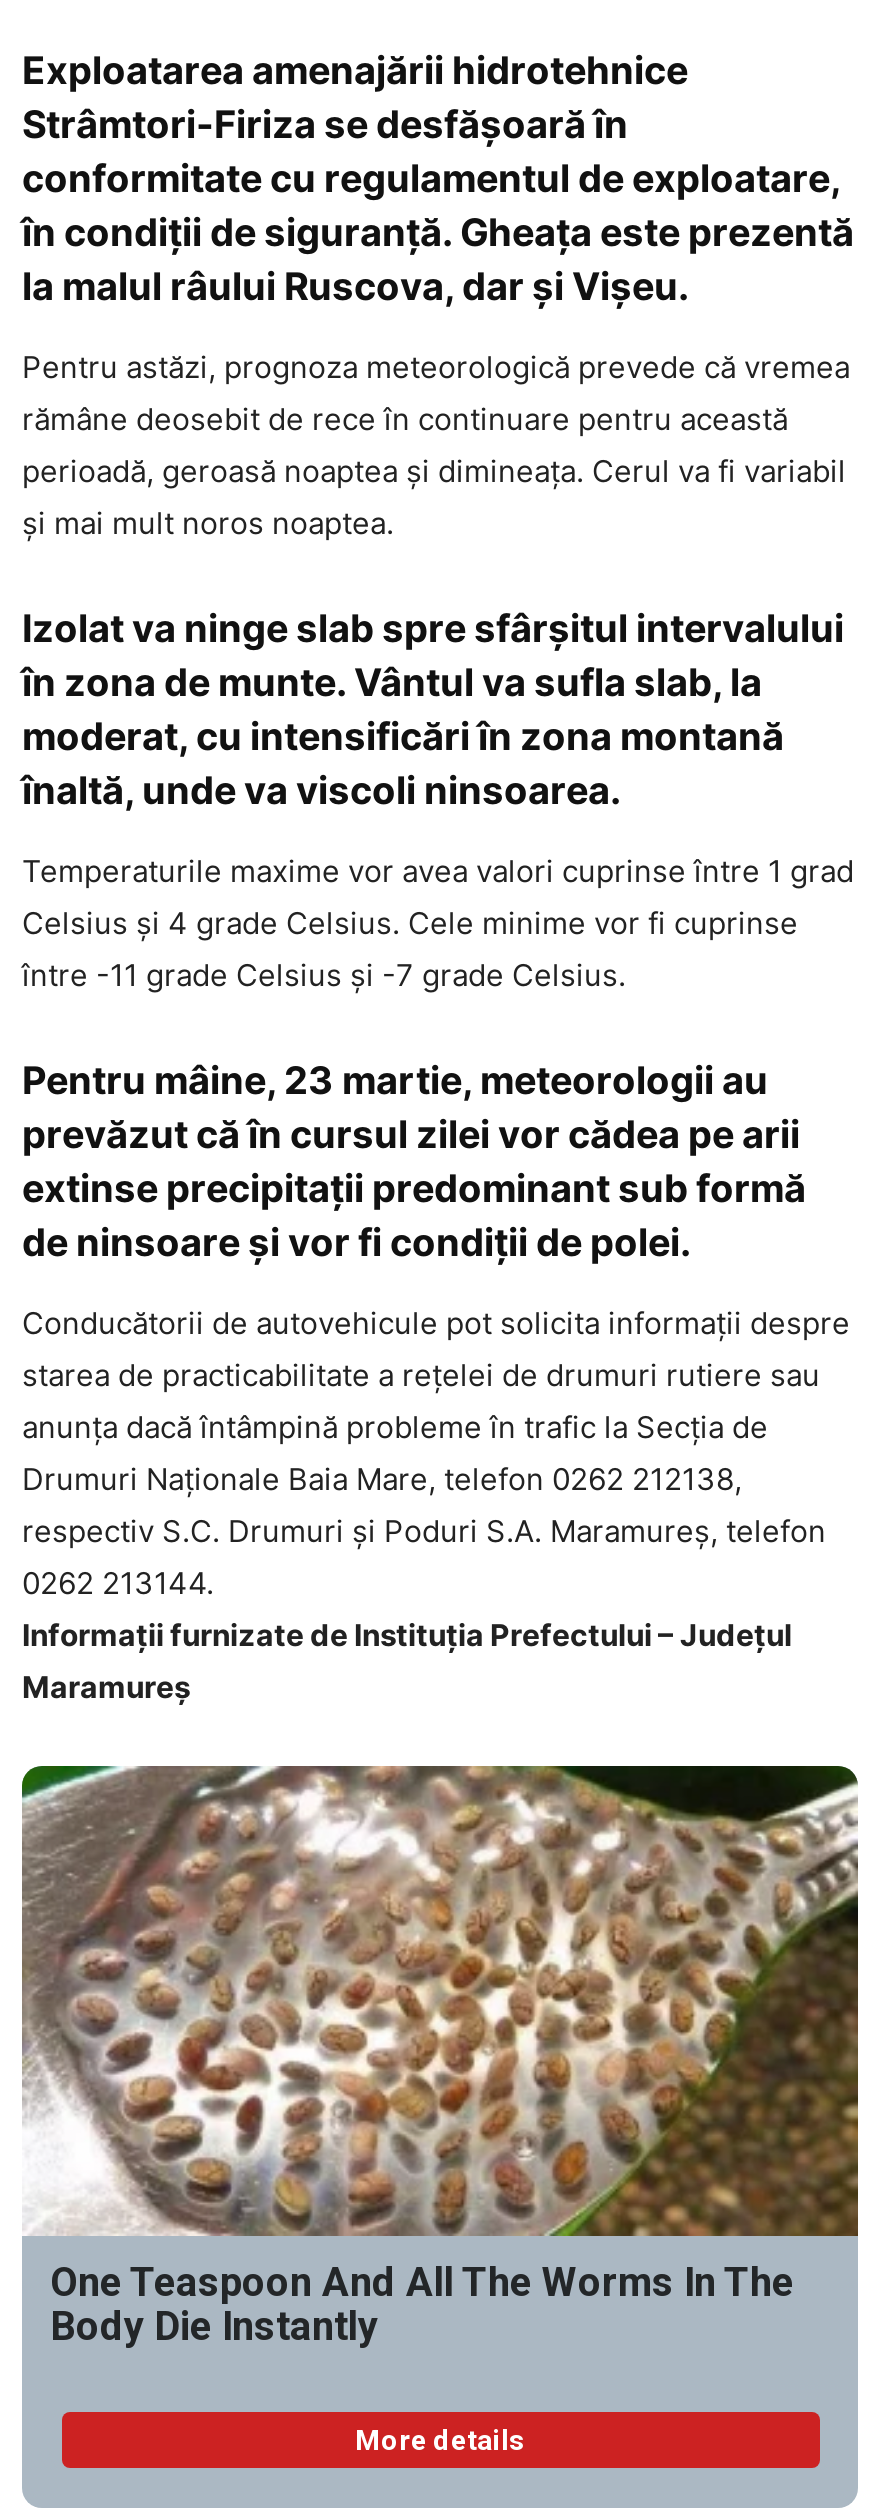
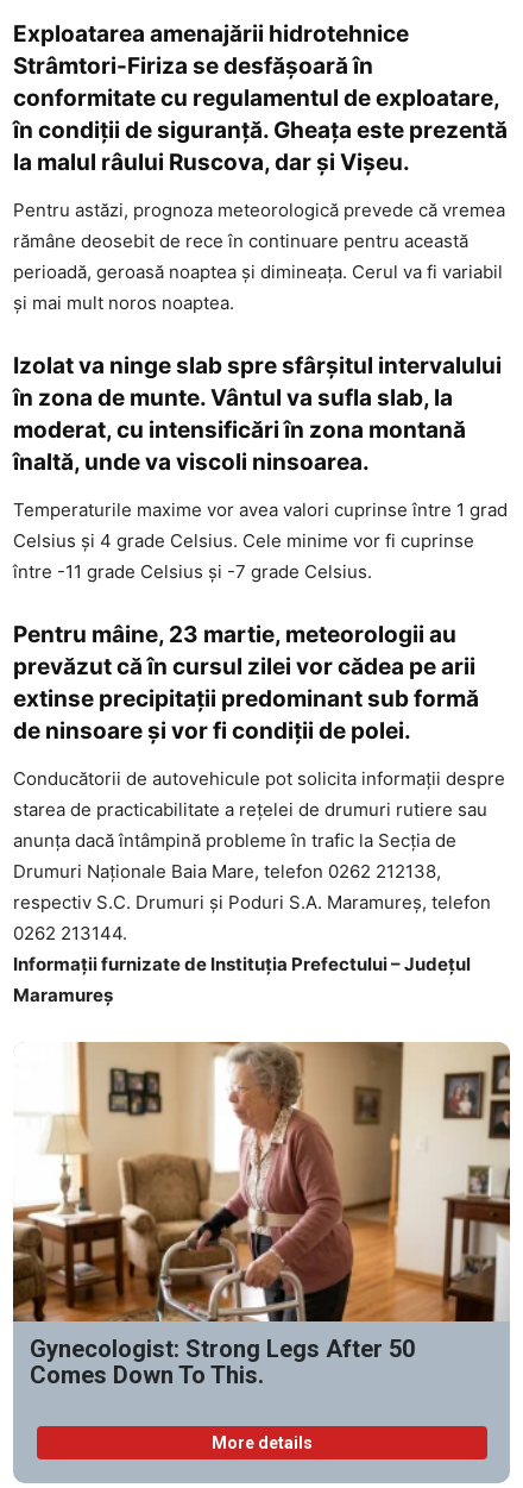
- [image]
- One Teaspoon And All The Worms In The
- Body Die Instantly
+ [image]
+ Gynecologist: Strong Legs After 50
+ Comes Down To This.
